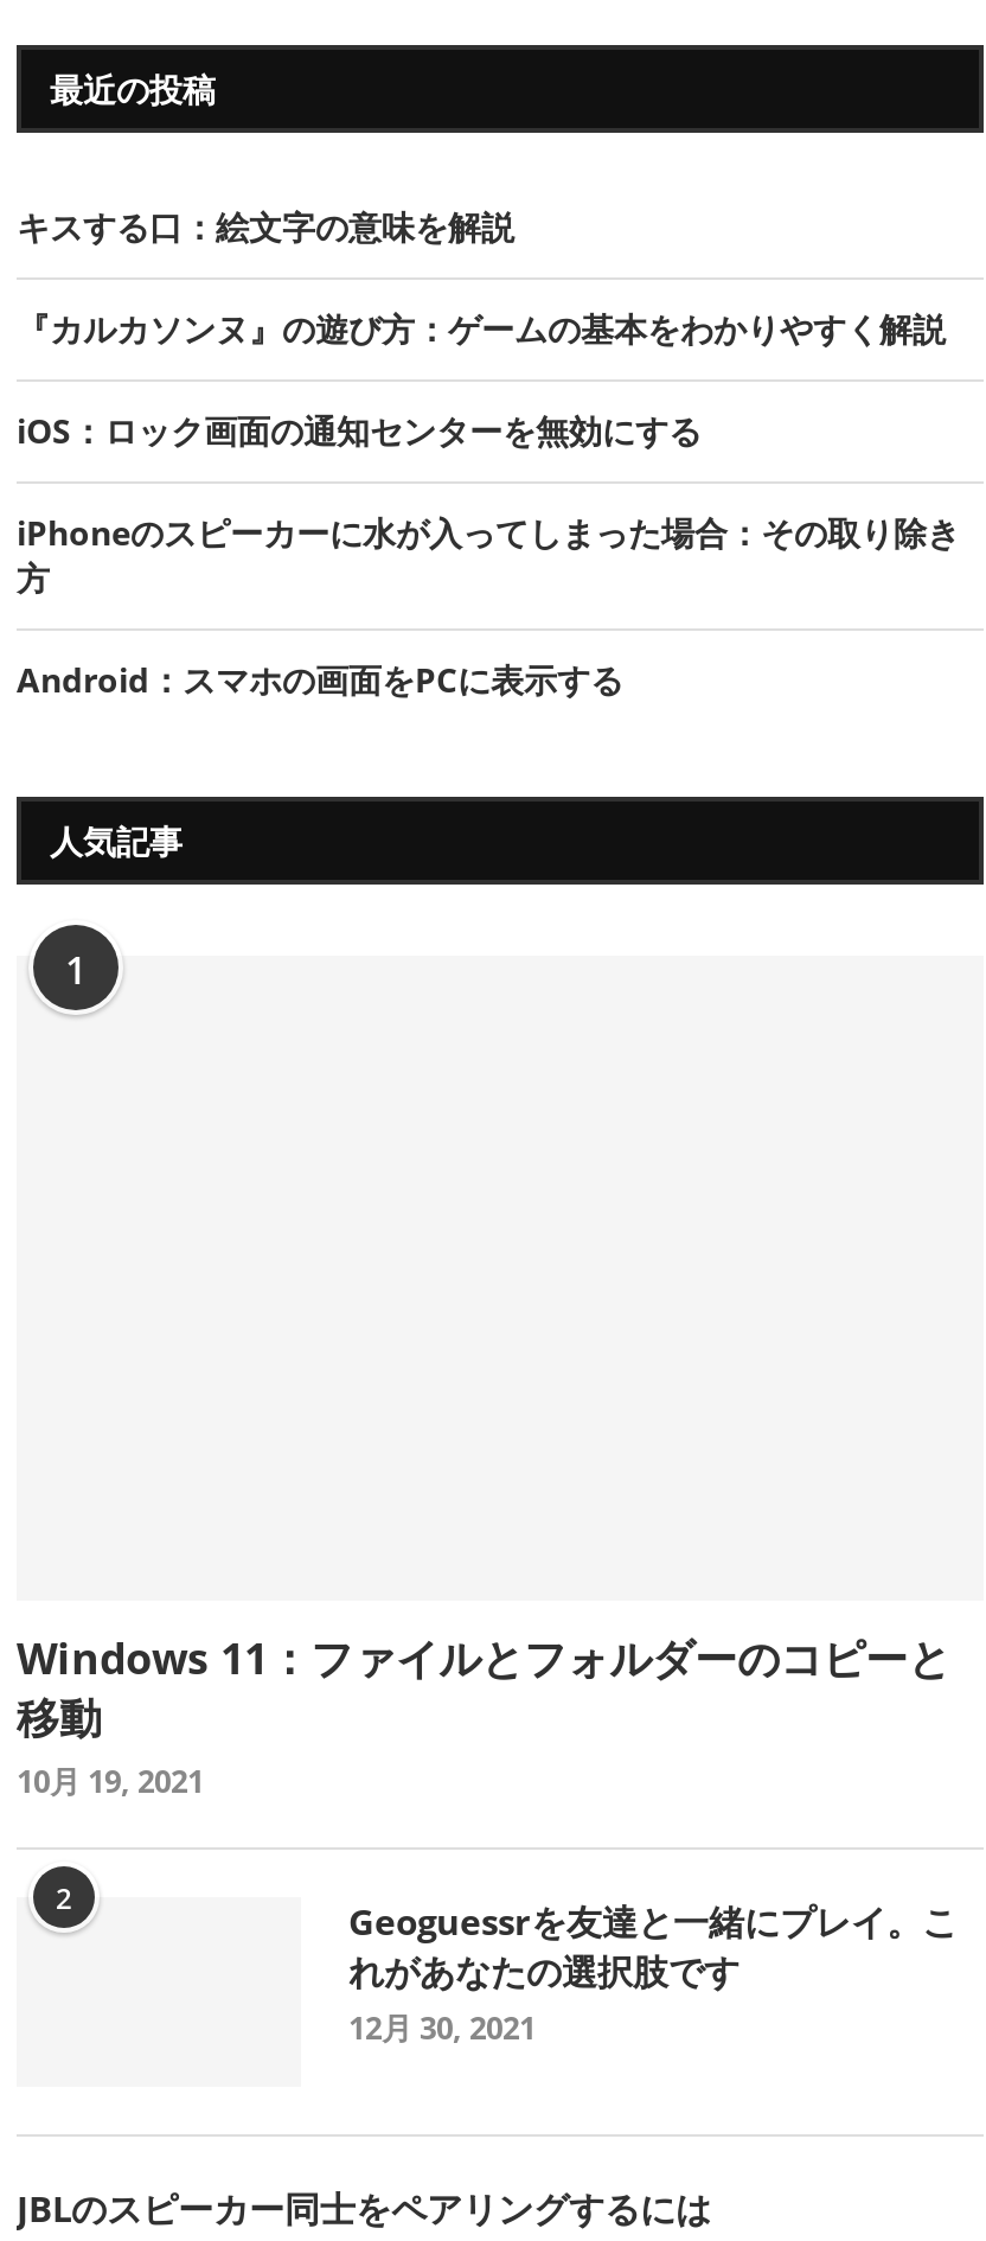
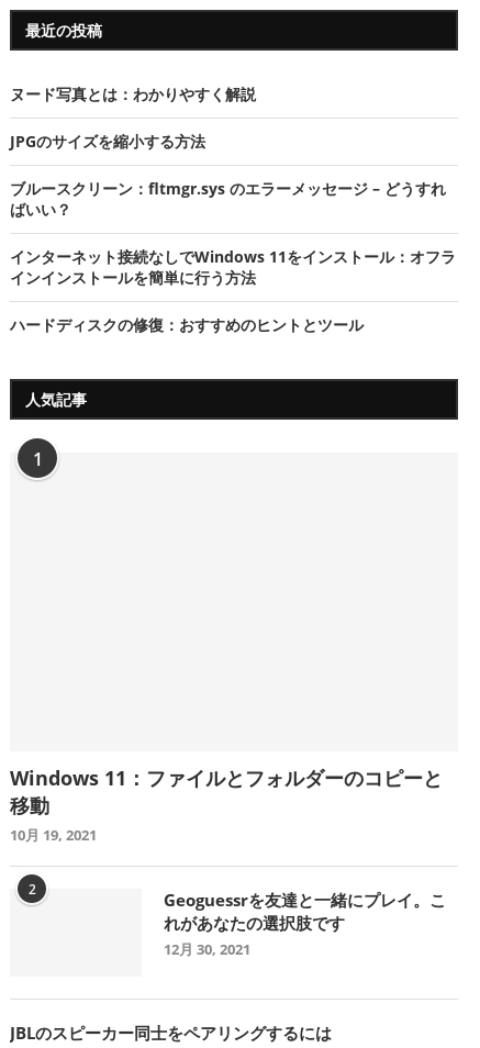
- キスする口：絵文字の意味を解説
+ ヌード写真とは：わかりやすく解説

- 『カルカソンヌ』の遊び方：ゲームの基本をわかりやすく解説
+ JPGのサイズを縮小する方法

- iOS：ロック画面の通知センターを無効にする
+ ブルースクリーン：fltmgr.sys のエラーメッセージ – どうすれ
+ ばいい？

- iPhoneのスピーカーに水が入ってしまった場合：その取り除き
- 方
+ インターネット接続なしでWindows 11をインストール：オフラ
+ インインストールを簡単に行う方法

- Android：スマホの画面をPCに表示する
+ ハードディスクの修復：おすすめのヒントとツール
